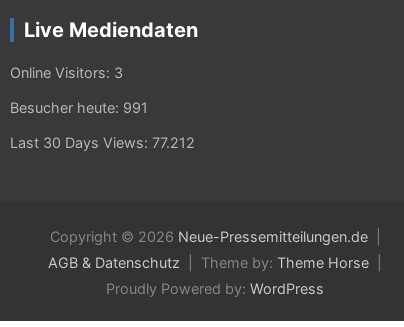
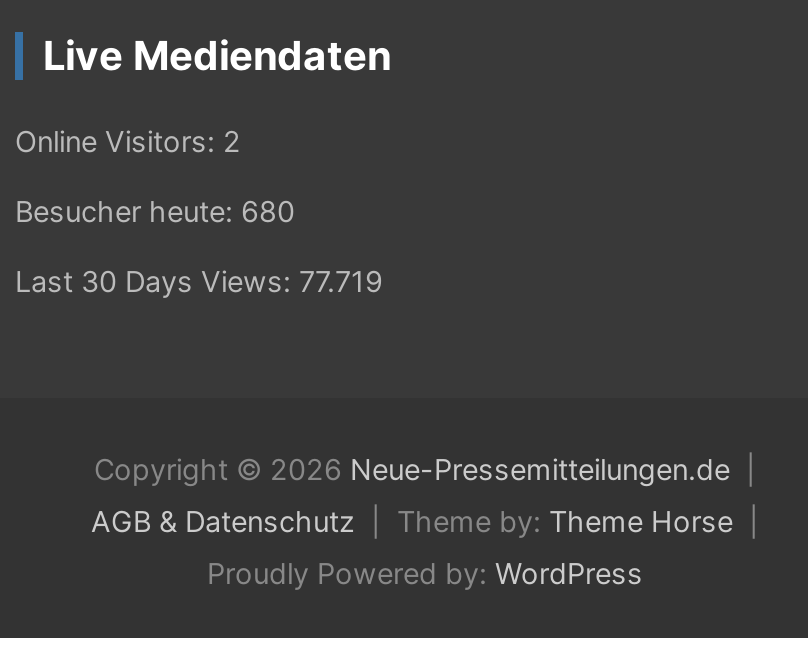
- Online Visitors: 3
+ Online Visitors: 2

- Besucher heute: 991
+ Besucher heute: 680

- Last 30 Days Views: 77.212
+ Last 30 Days Views: 77.719
